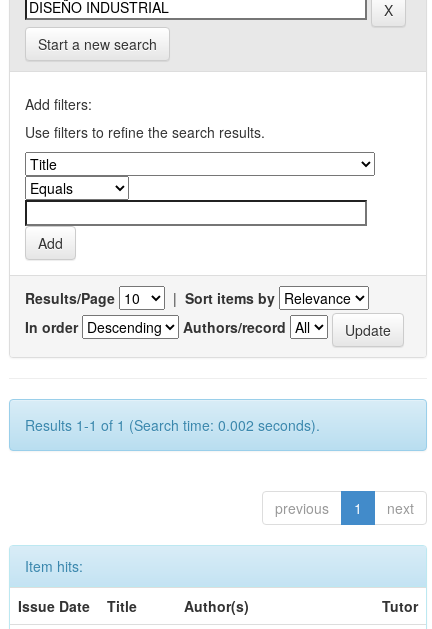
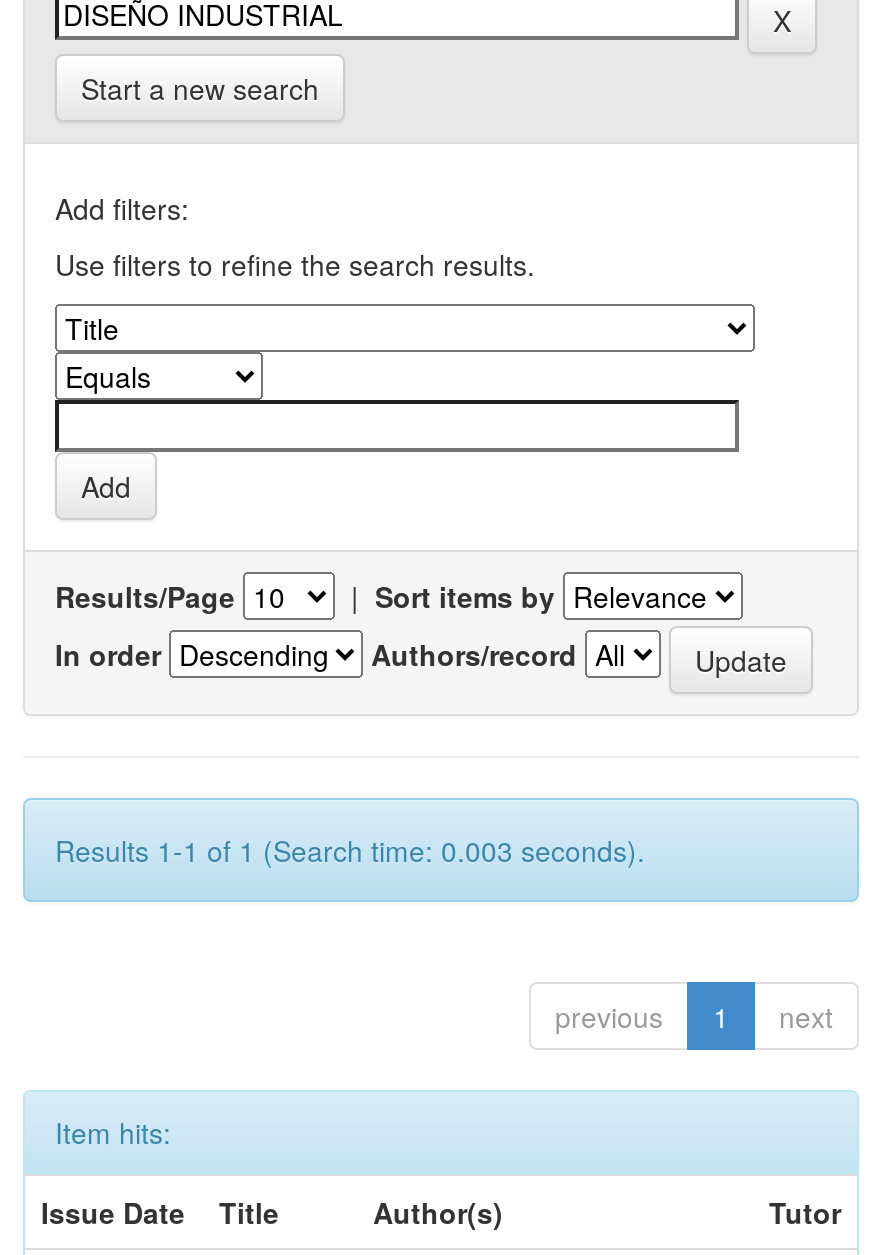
- Results 1-1 of 1 (Search time: 0.002 seconds).
+ Results 1-1 of 1 (Search time: 0.003 seconds).
